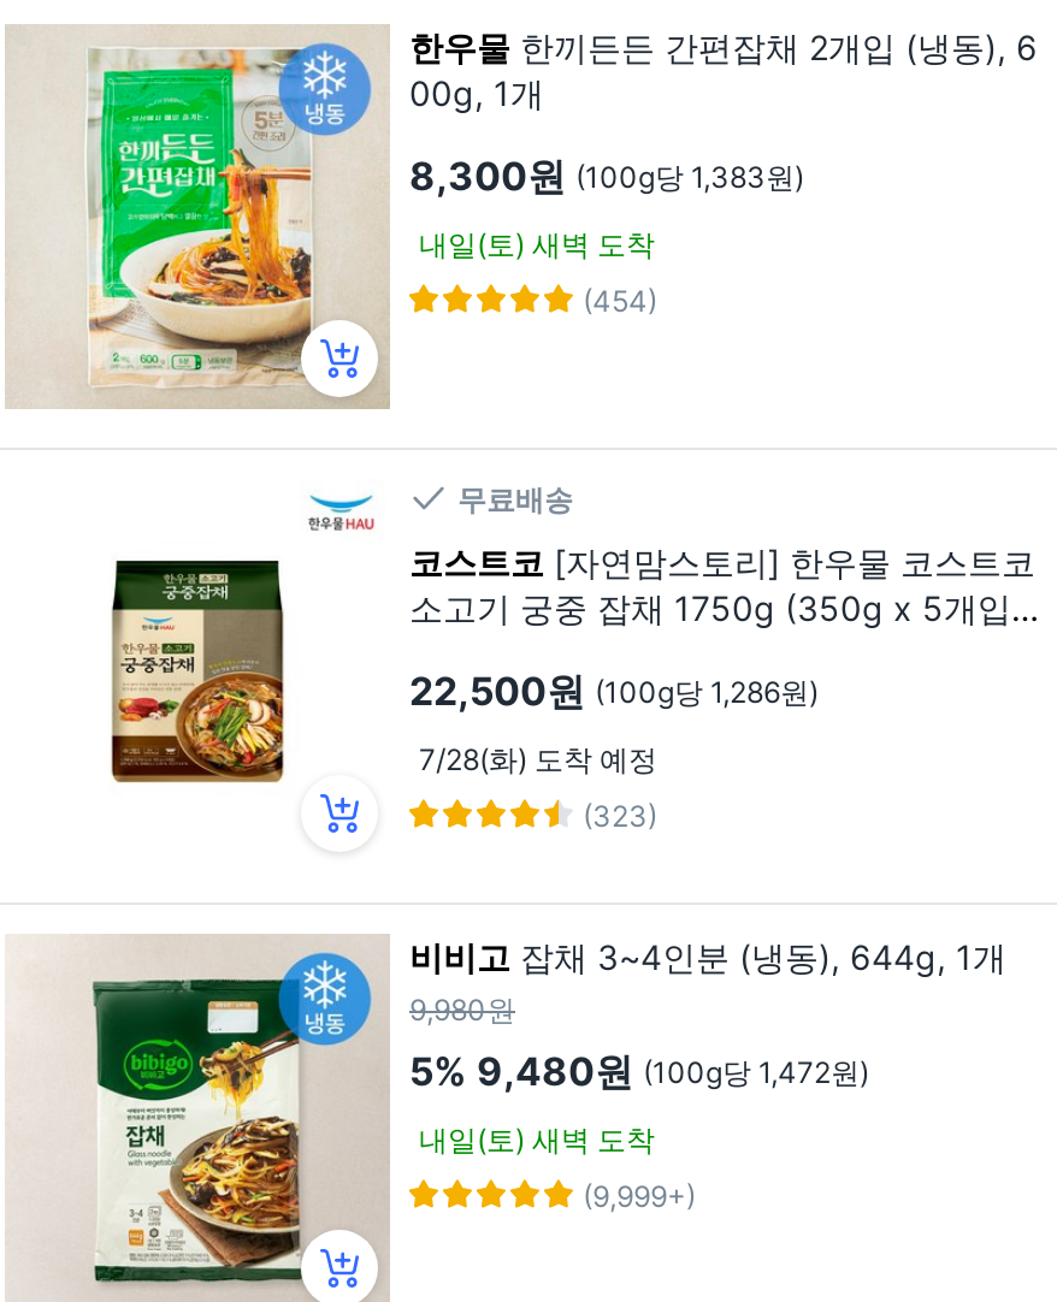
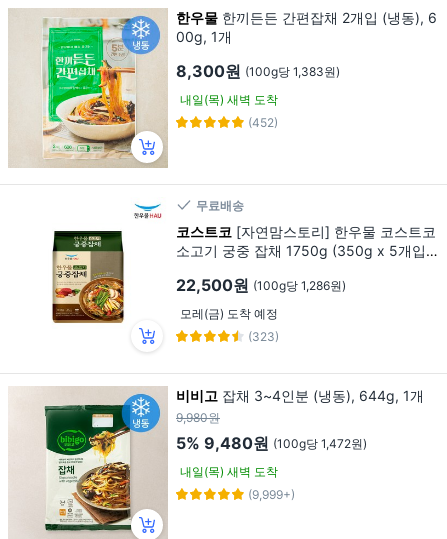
- 내일(토) 새벽 도착
+ 내일(목) 새벽 도착

- (454)
+ (452)

- 7/28(화) 도착 예정
+ 모레(금) 도착 예정

- 내일(토) 새벽 도착
+ 내일(목) 새벽 도착
